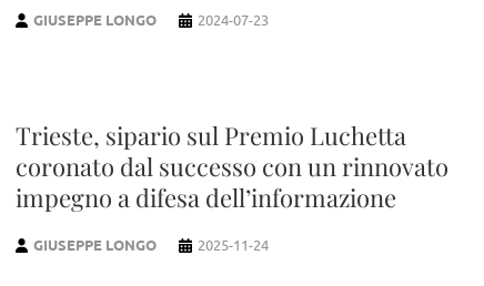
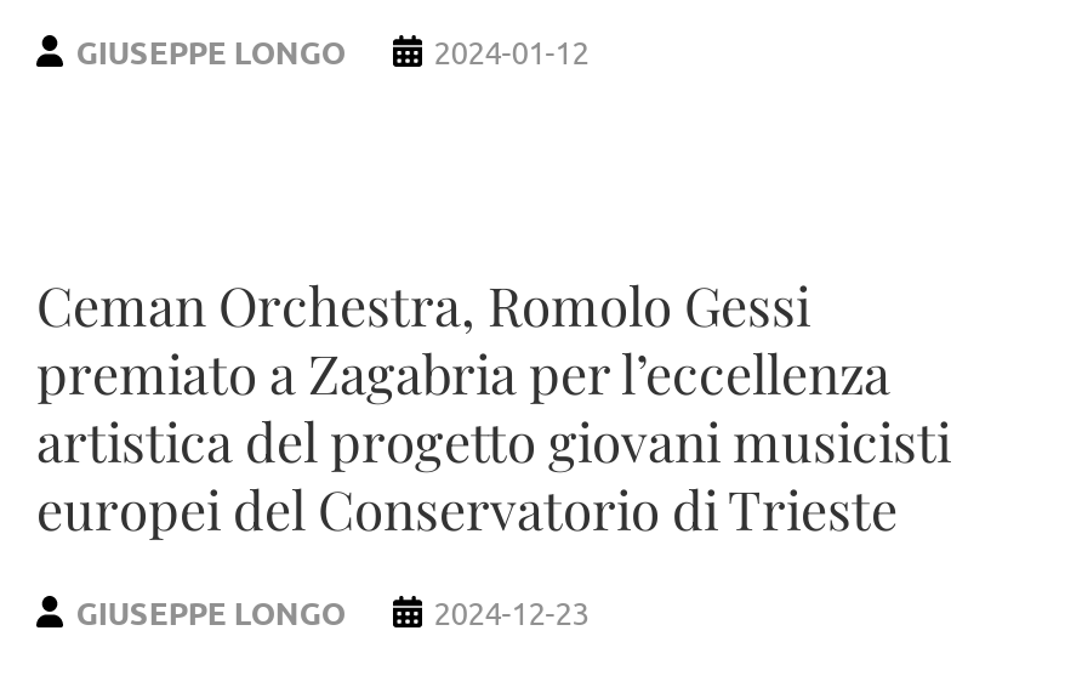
- 2024-07-23
+ 2024-01-12

- Trieste, sipario sul Premio Luchetta
- coronato dal successo con un rinnovato
- impegno a difesa dell’informazione
+ Ceman Orchestra, Romolo Gessi
+ premiato a Zagabria per l’eccellenza
+ artistica del progetto giovani musicisti
+ europei del Conservatorio di Trieste

- 2025-11-24
+ 2024-12-23
